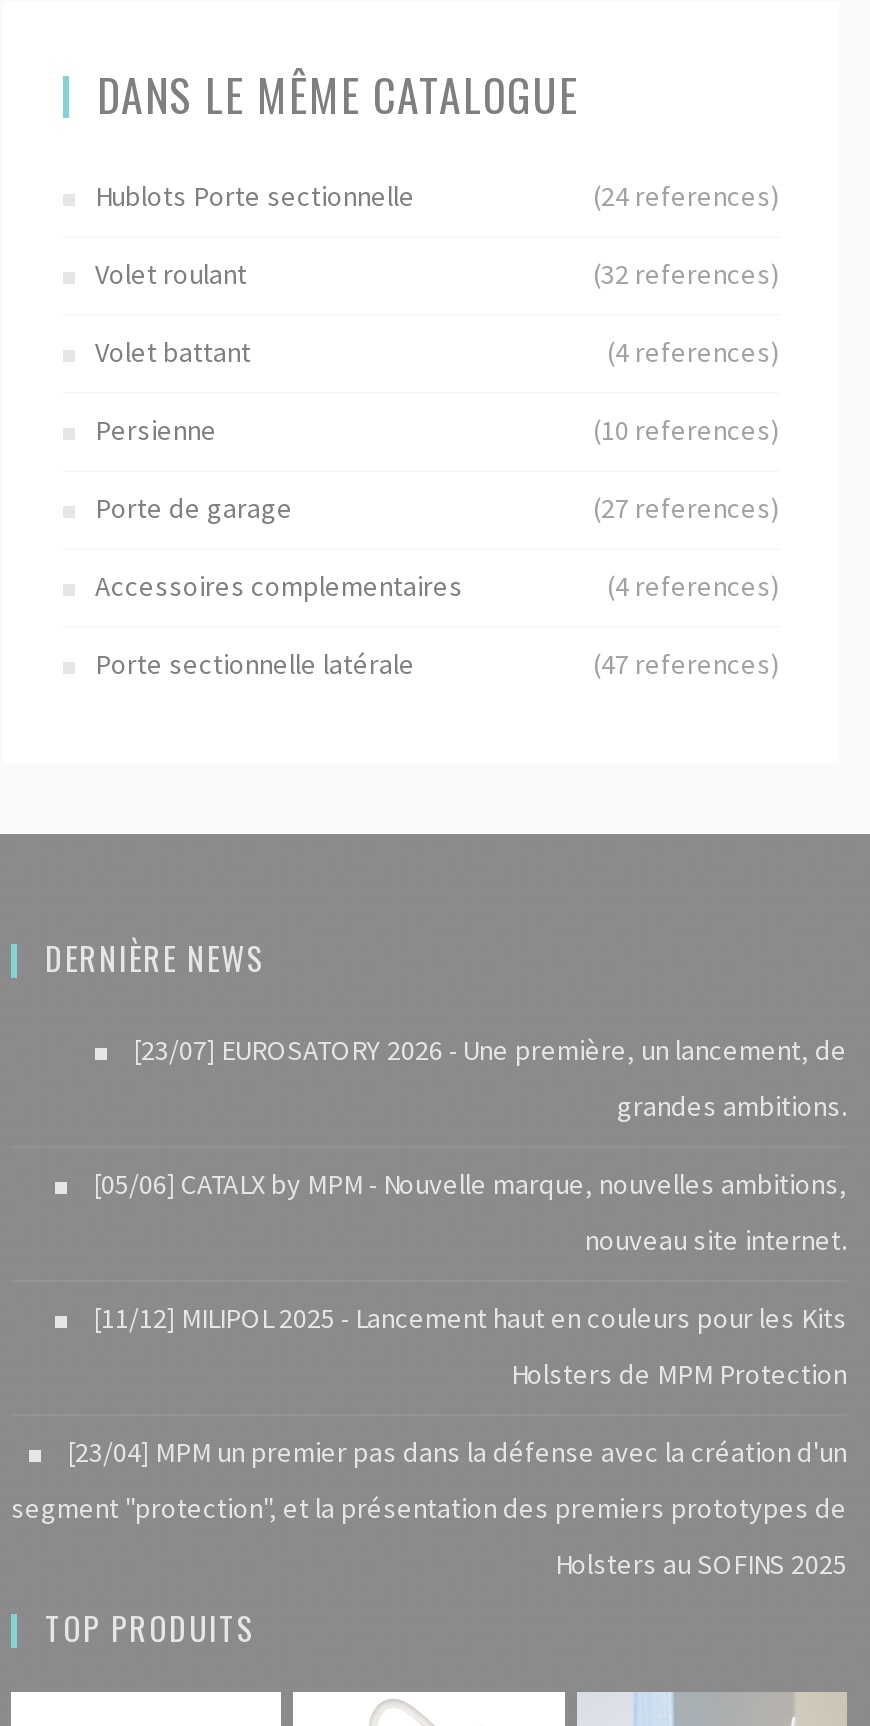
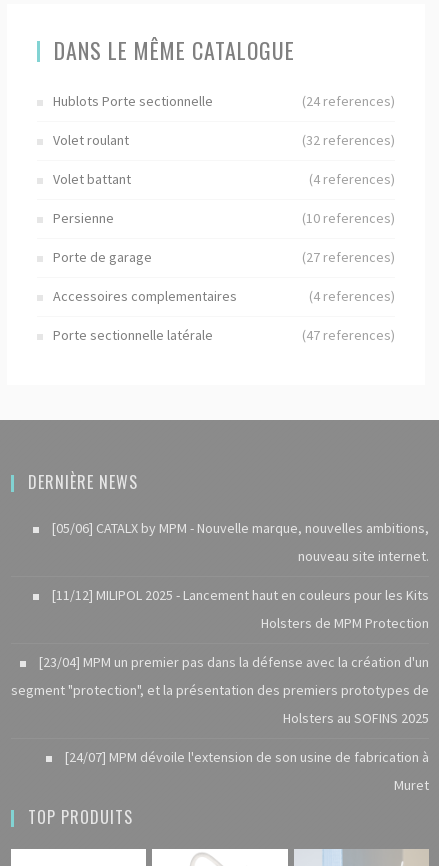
- [23/07] EUROSATORY 2026 - Une première, un lancement, de
- grandes ambitions.

moved up: [05/06] CATALX by MPM - Nouvelle marque, nouvelles ambitions, | nouveau site internet. | [11/12] MILIPOL 2025 - Lancement haut en couleurs pour les Kits | Holsters de MPM Protection | [23/04] MPM un premier pas dans la défense avec la création d'un | segment "protection", et la présentation des premiers prototypes de | Holsters au SOFINS 2025

+ [24/07] MPM dévoile l'extension de son usine de fabrication à
+ Muret
